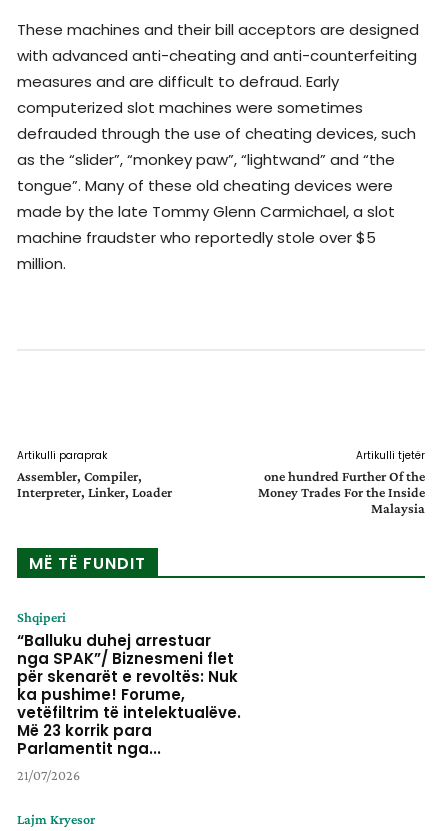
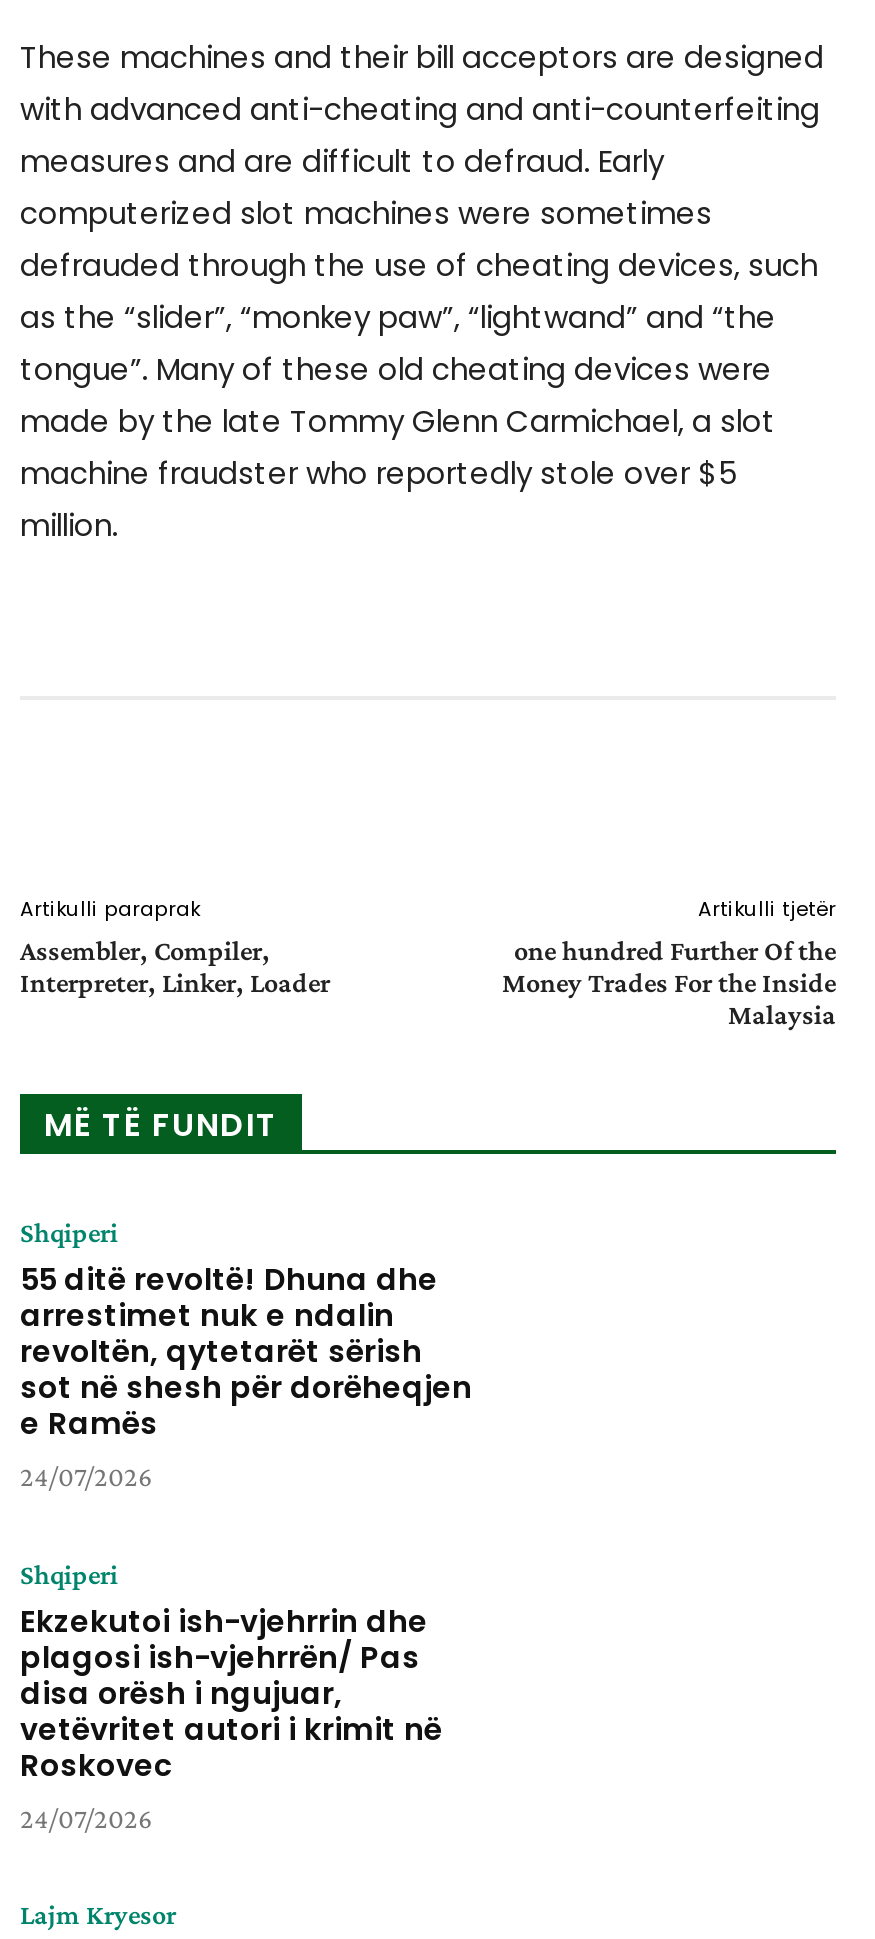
- “Balluku duhej arrestuar
- nga SPAK”/ Biznesmeni flet
- për skenarët e revoltës: Nuk
- ka pushime! Forume,
- vetëfiltrim të intelektualëve.
- Më 23 korrik para
- Parlamentit nga...
- 21/07/2026
+ 55 ditë revoltë! Dhuna dhe
+ arrestimet nuk e ndalin
+ revoltën, qytetarët sërish
+ sot në shesh për dorëheqjen
+ e Ramës
+ 24/07/2026
+ Shqiperi
+ Ekzekutoi ish-vjehrrin dhe
+ plagosi ish-vjehrrën/ Pas
+ disa orësh i ngujuar,
+ vetëvritet autori i krimit në
+ Roskovec
+ 24/07/2026
